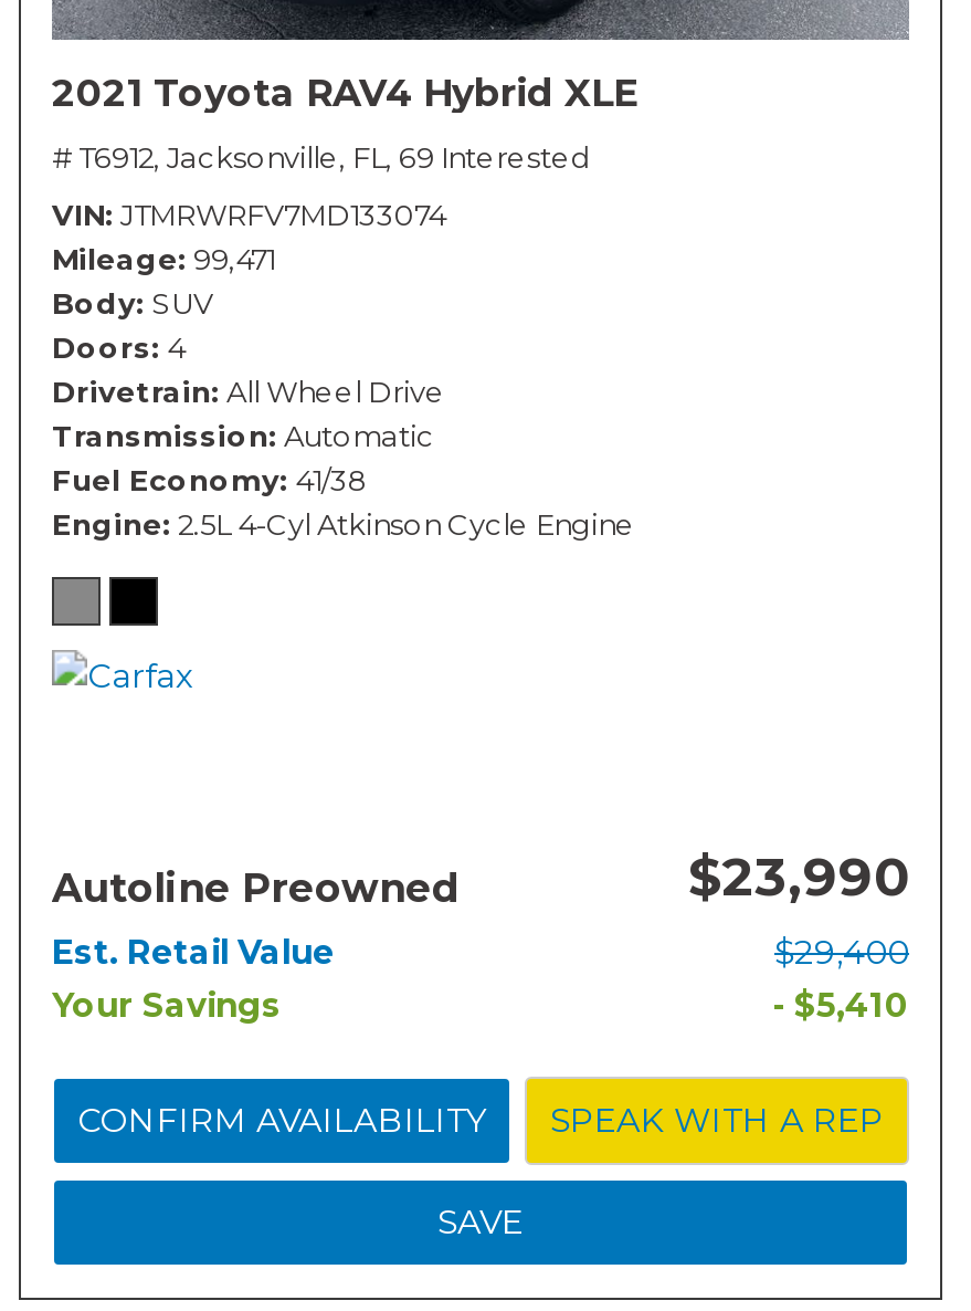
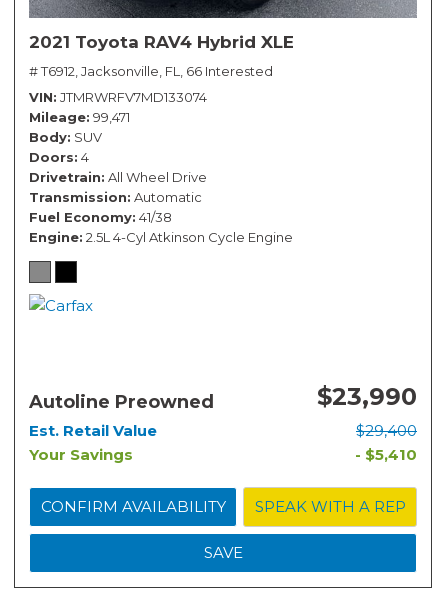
- # T6912, Jacksonville, FL, 69 Interested
+ # T6912, Jacksonville, FL, 66 Interested
